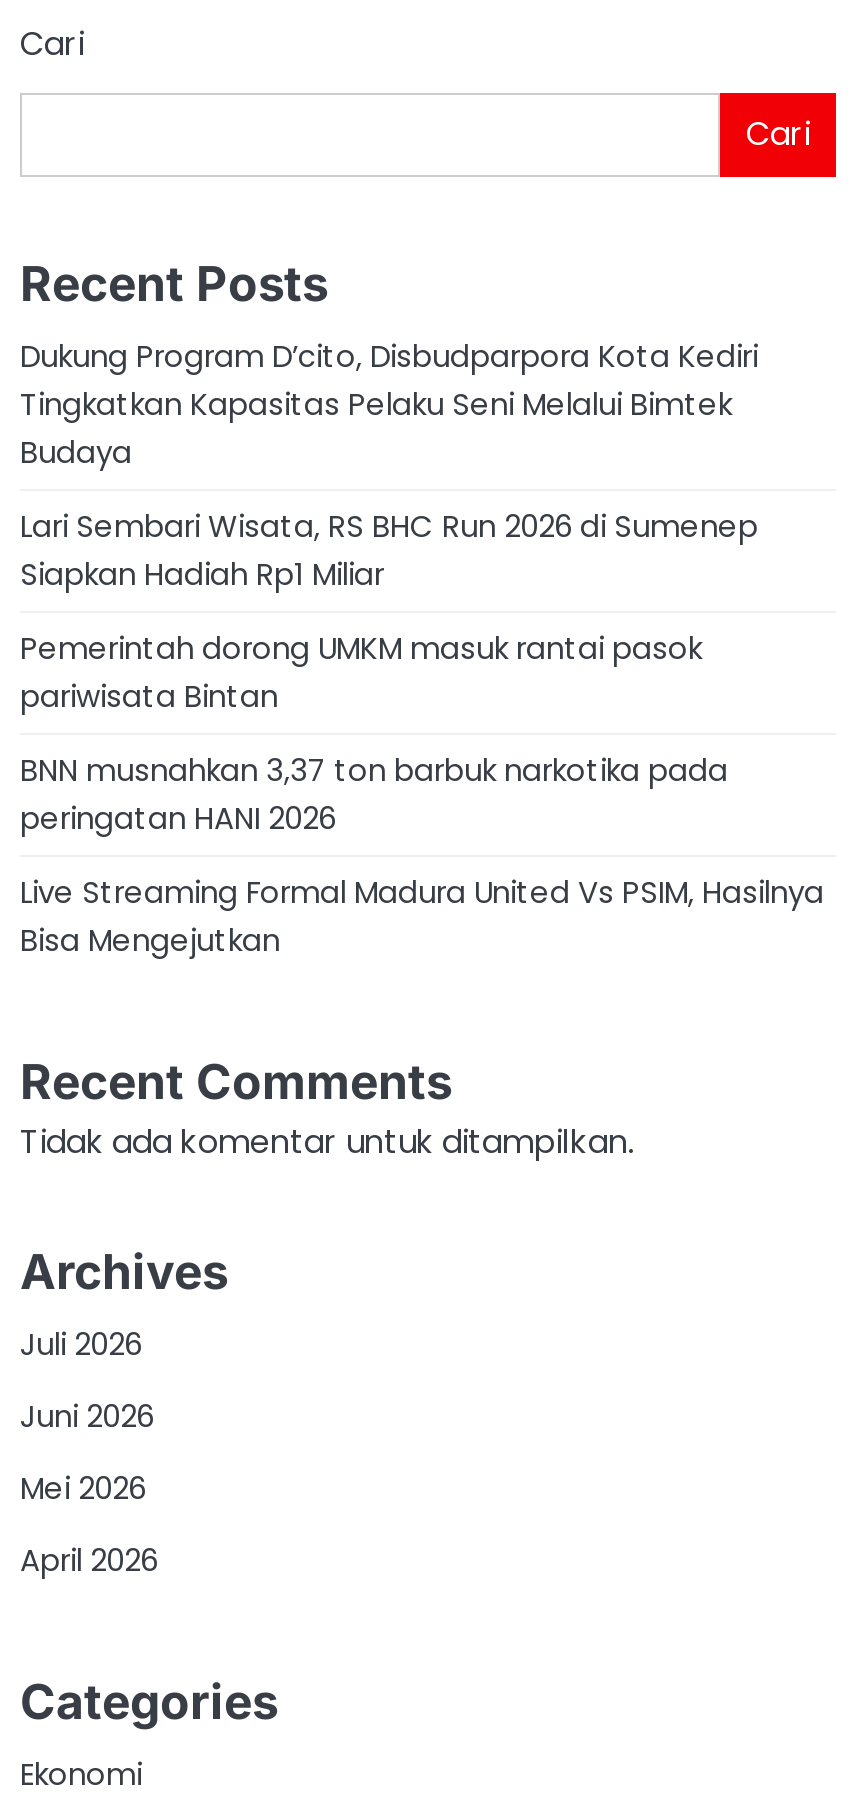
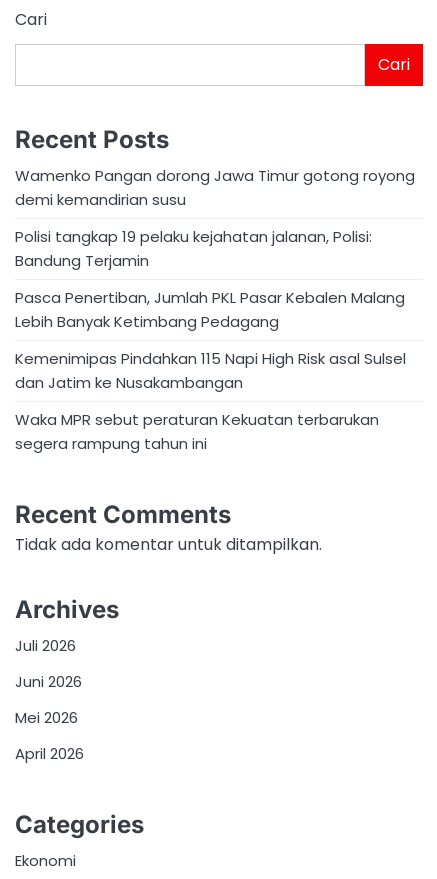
- Dukung Program D’cito, Disbudparpora Kota Kediri
- Tingkatkan Kapasitas Pelaku Seni Melalui Bimtek
- Budaya
+ Wamenko Pangan dorong Jawa Timur gotong royong
+ demi kemandirian susu

- Lari Sembari Wisata, RS BHC Run 2026 di Sumenep
- Siapkan Hadiah Rp1 Miliar
+ Polisi tangkap 19 pelaku kejahatan jalanan, Polisi:
+ Bandung Terjamin

- Pemerintah dorong UMKM masuk rantai pasok
- pariwisata Bintan
+ Pasca Penertiban, Jumlah PKL Pasar Kebalen Malang
+ Lebih Banyak Ketimbang Pedagang

- BNN musnahkan 3,37 ton barbuk narkotika pada
- peringatan HANI 2026
+ Kemenimipas Pindahkan 115 Napi High Risk asal Sulsel
+ dan Jatim ke Nusakambangan

- Live Streaming Formal Madura United Vs PSIM, Hasilnya
- Bisa Mengejutkan
+ Waka MPR sebut peraturan Kekuatan terbarukan
+ segera rampung tahun ini
